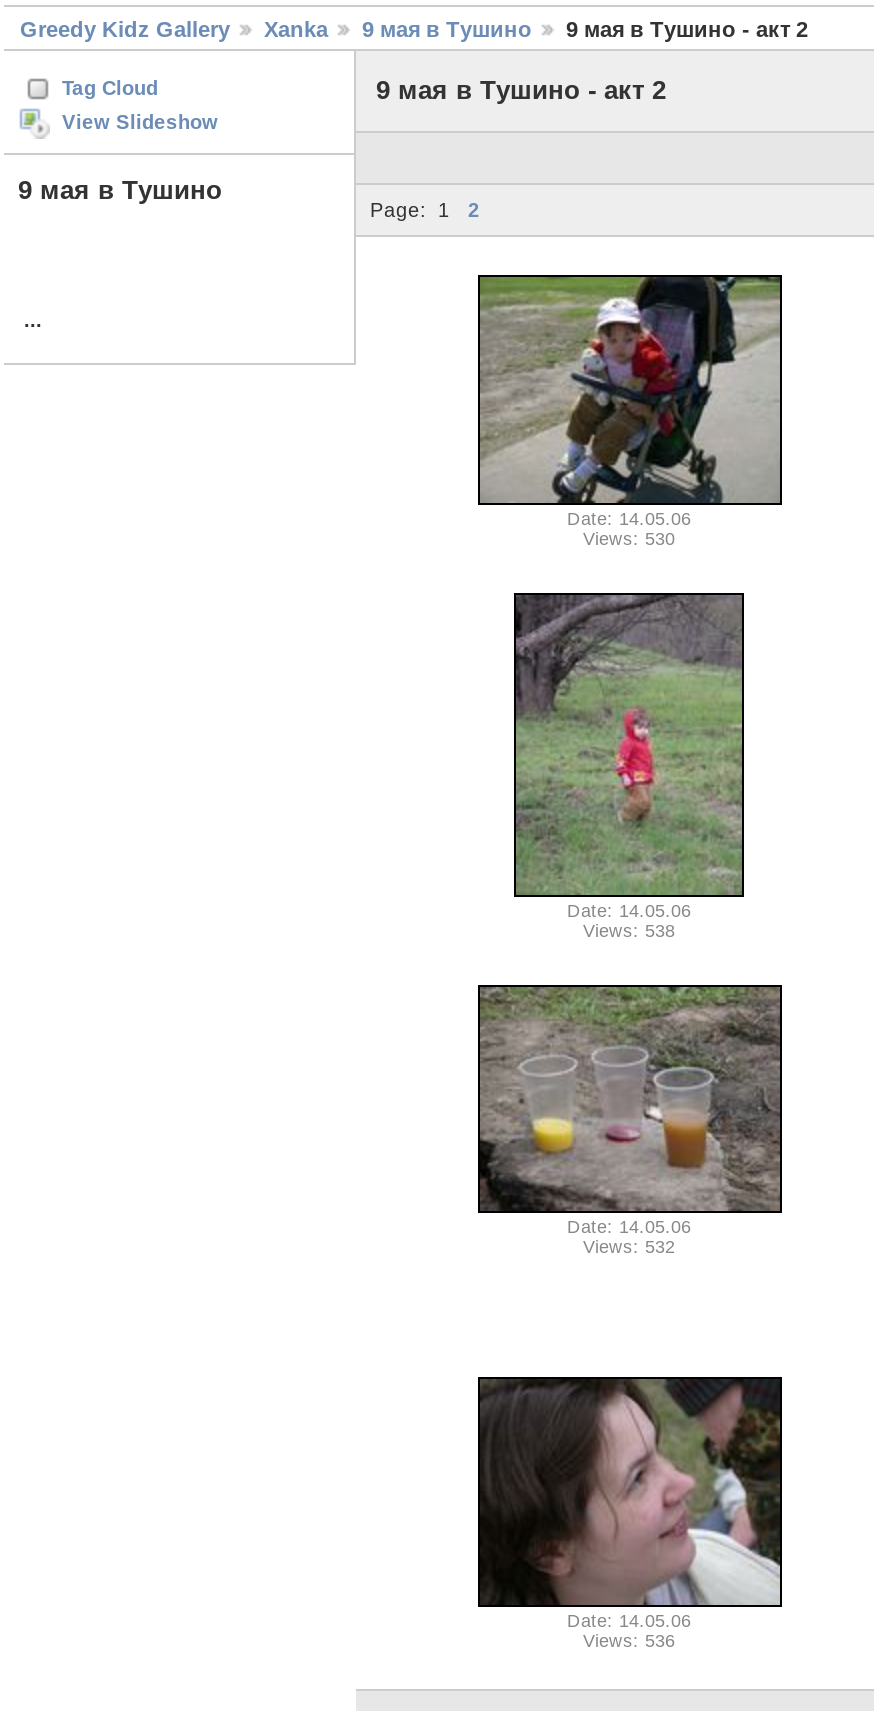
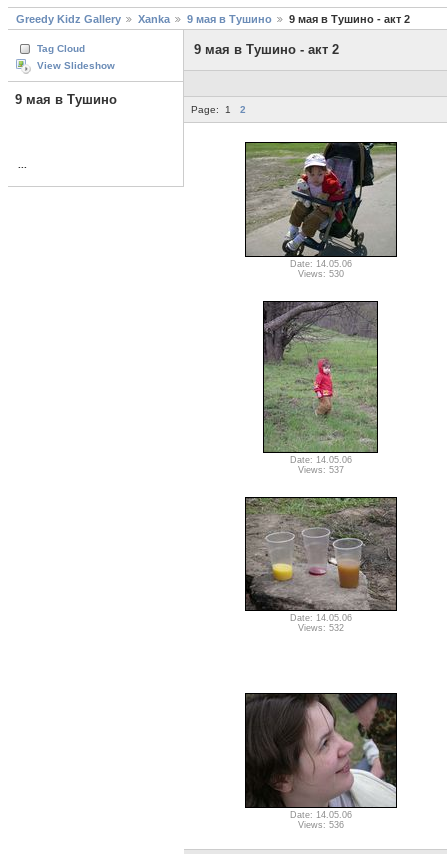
- Views: 538
+ Views: 537
